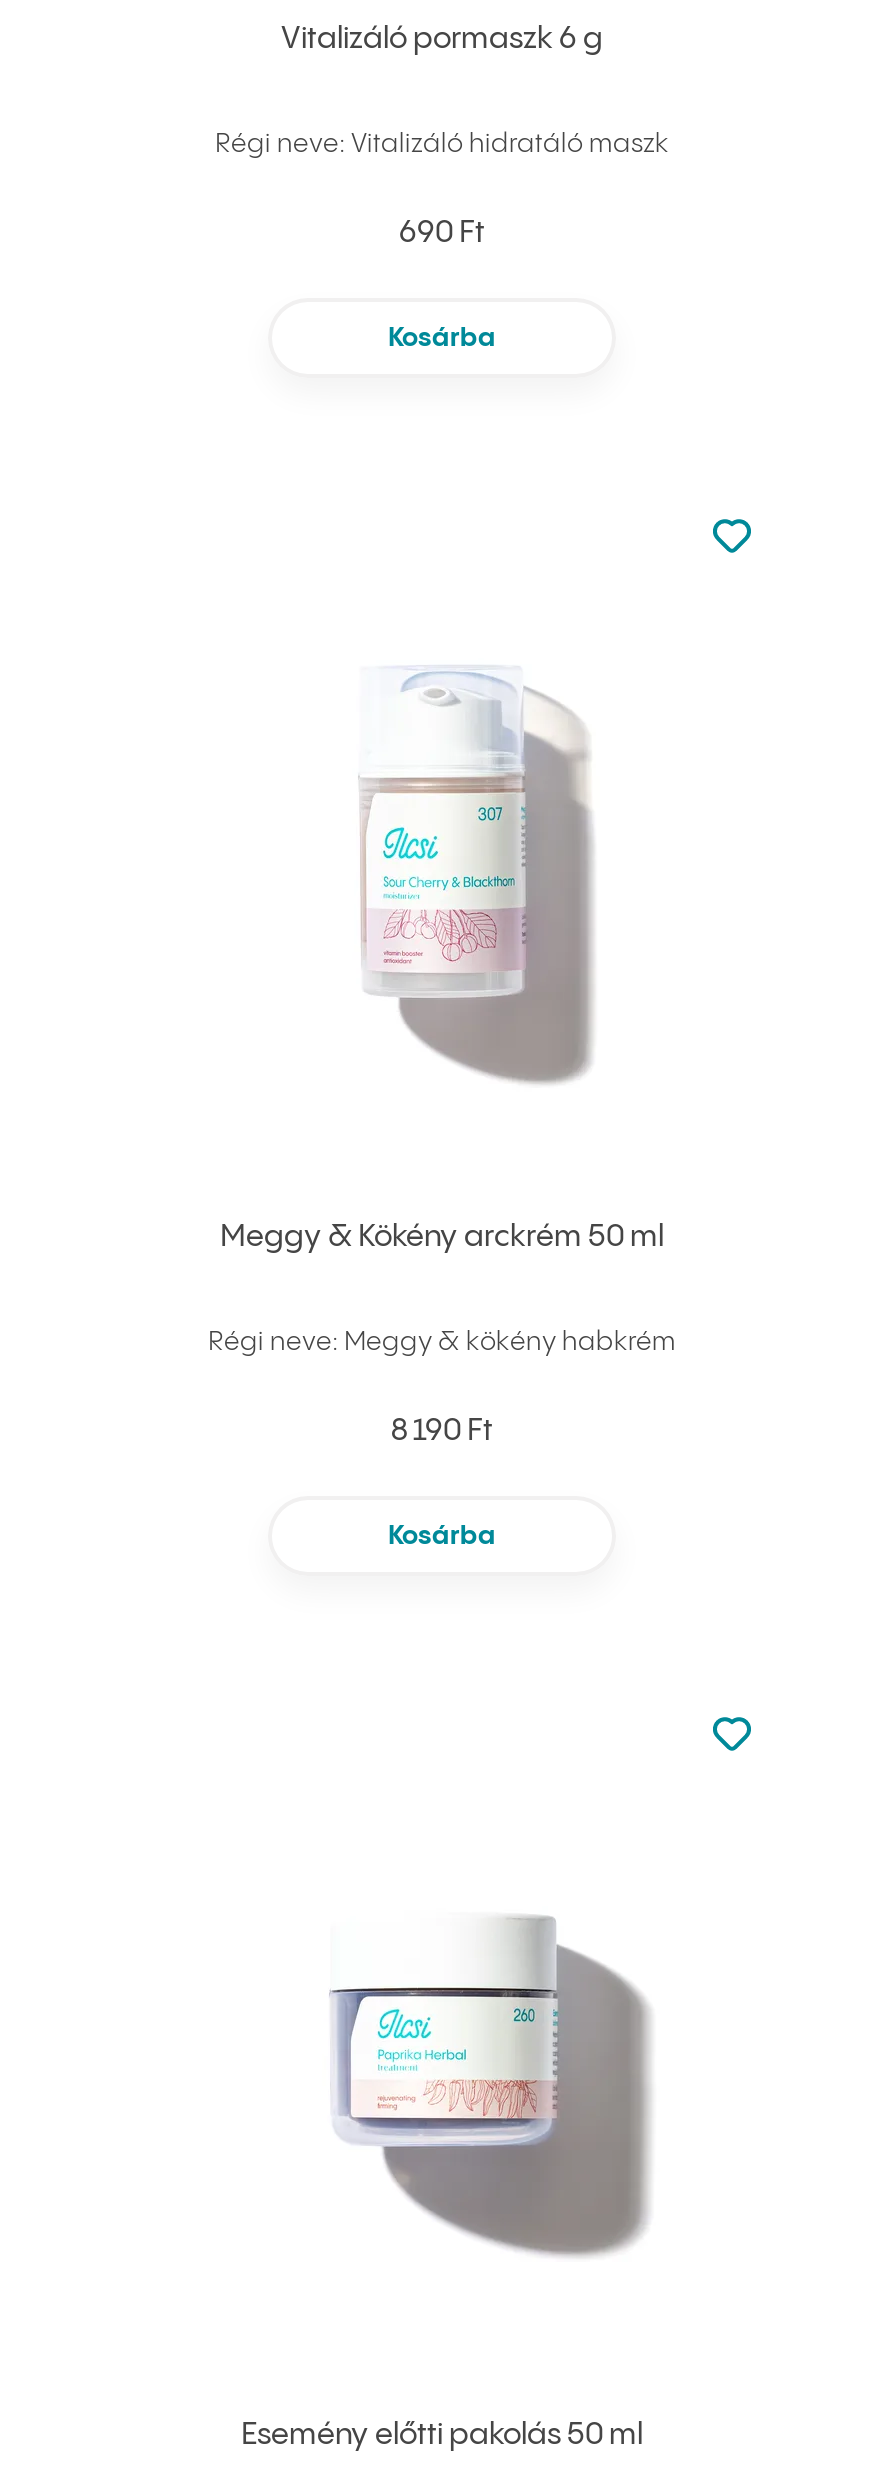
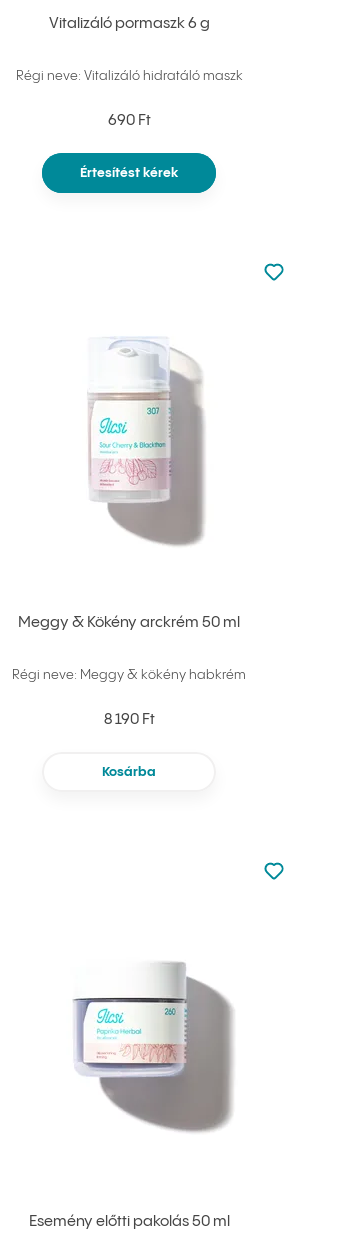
- Kosárba
+ Értesítést kérek
